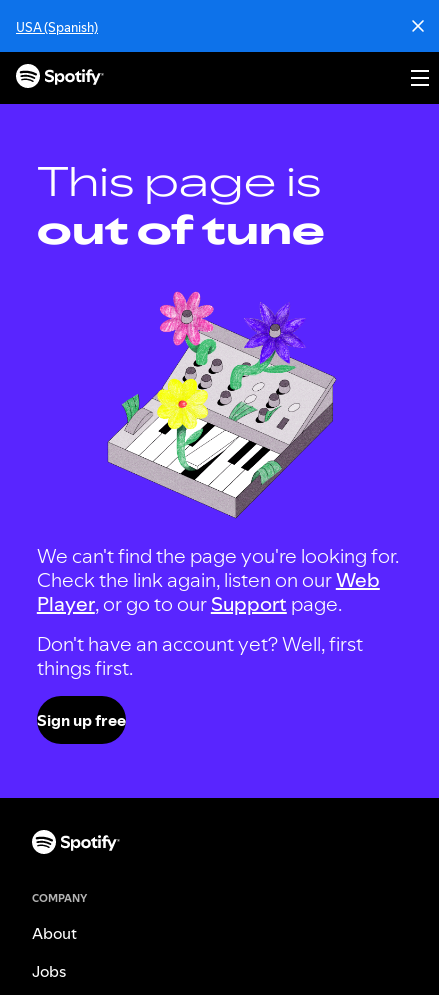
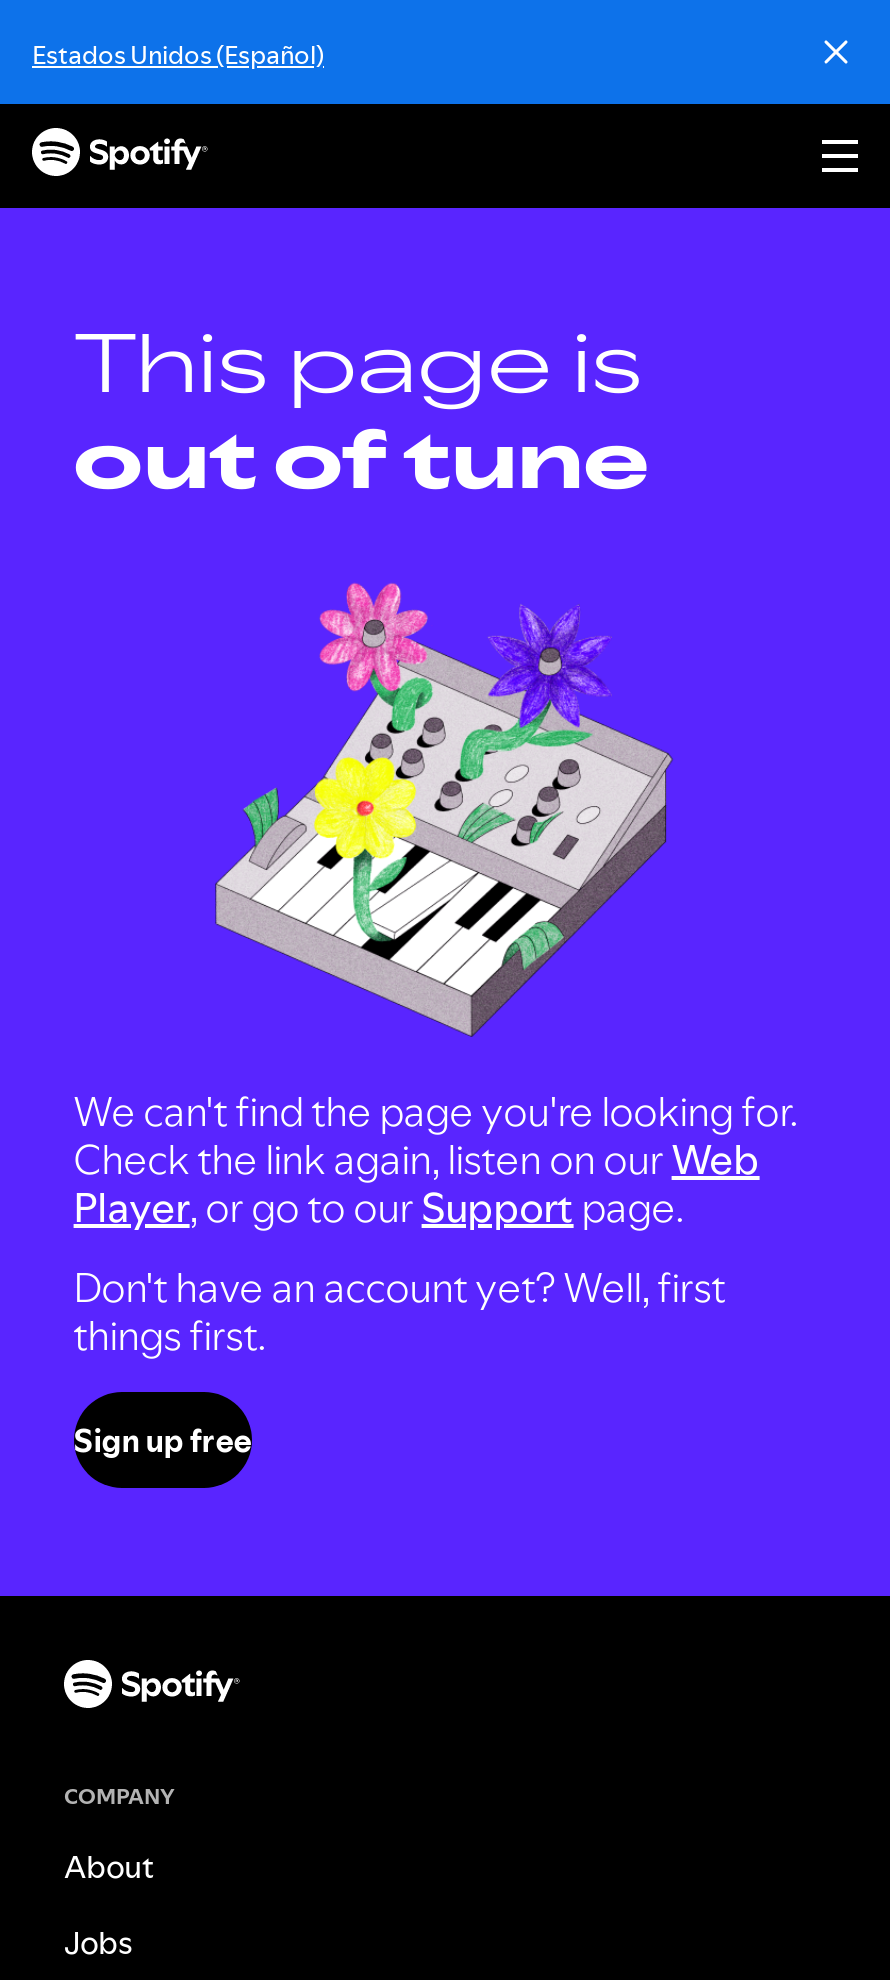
- USA (Spanish)
+ Estados Unidos (Español)
